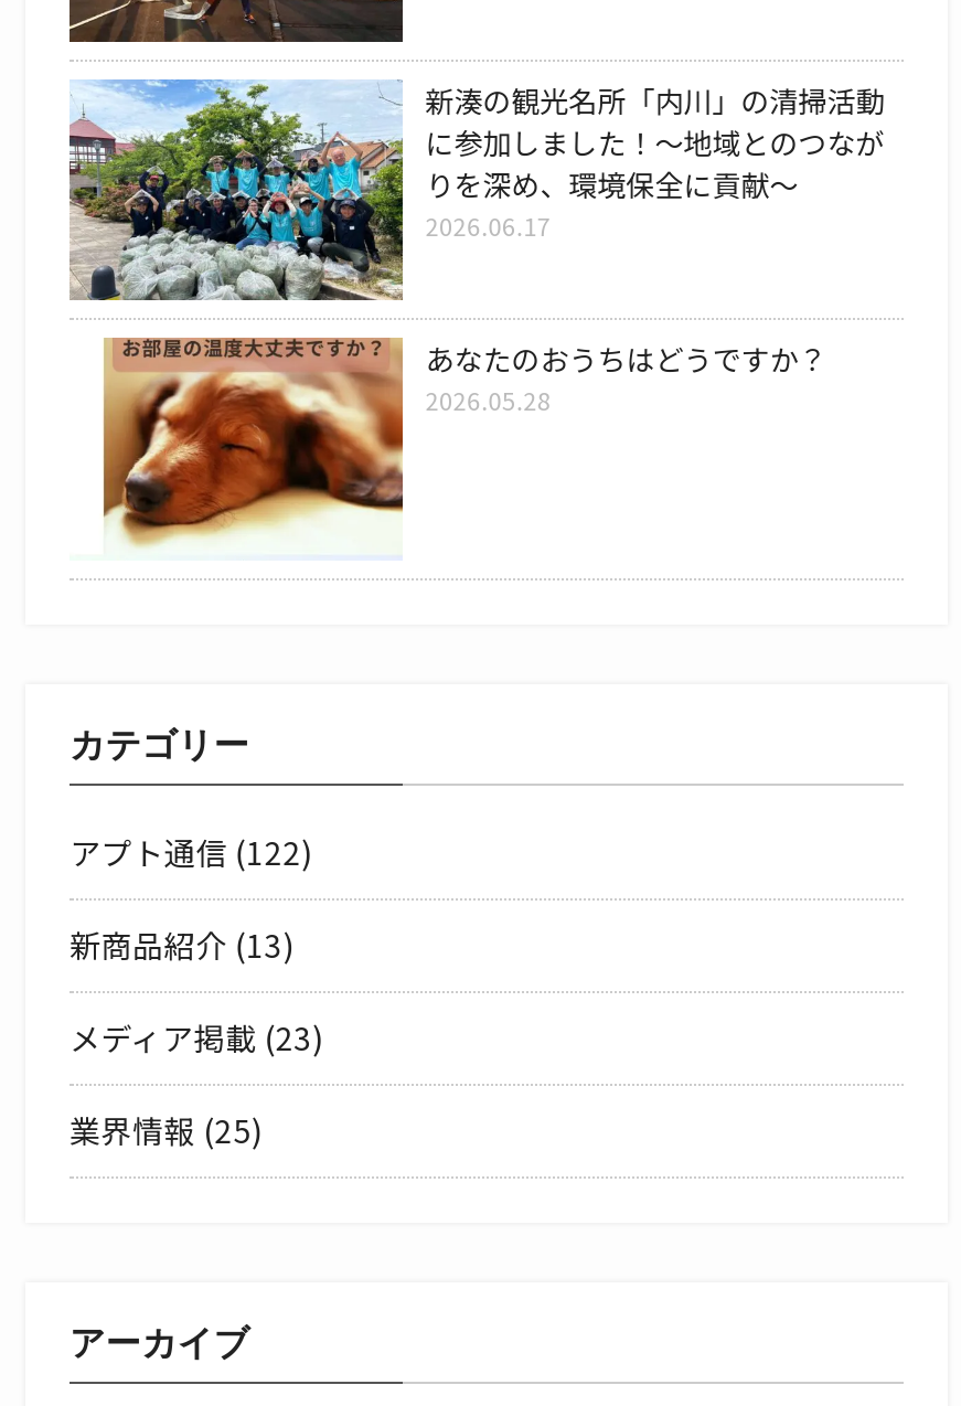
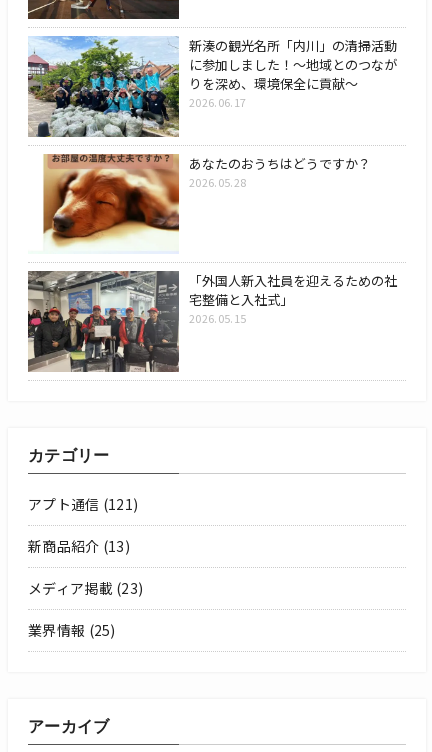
+ [image]
+ 「外国人新入社員を迎えるための社
+ 宅整備と入社式」
+ 2026.05.15

- アプト通信(122)
+ アプト通信(121)
